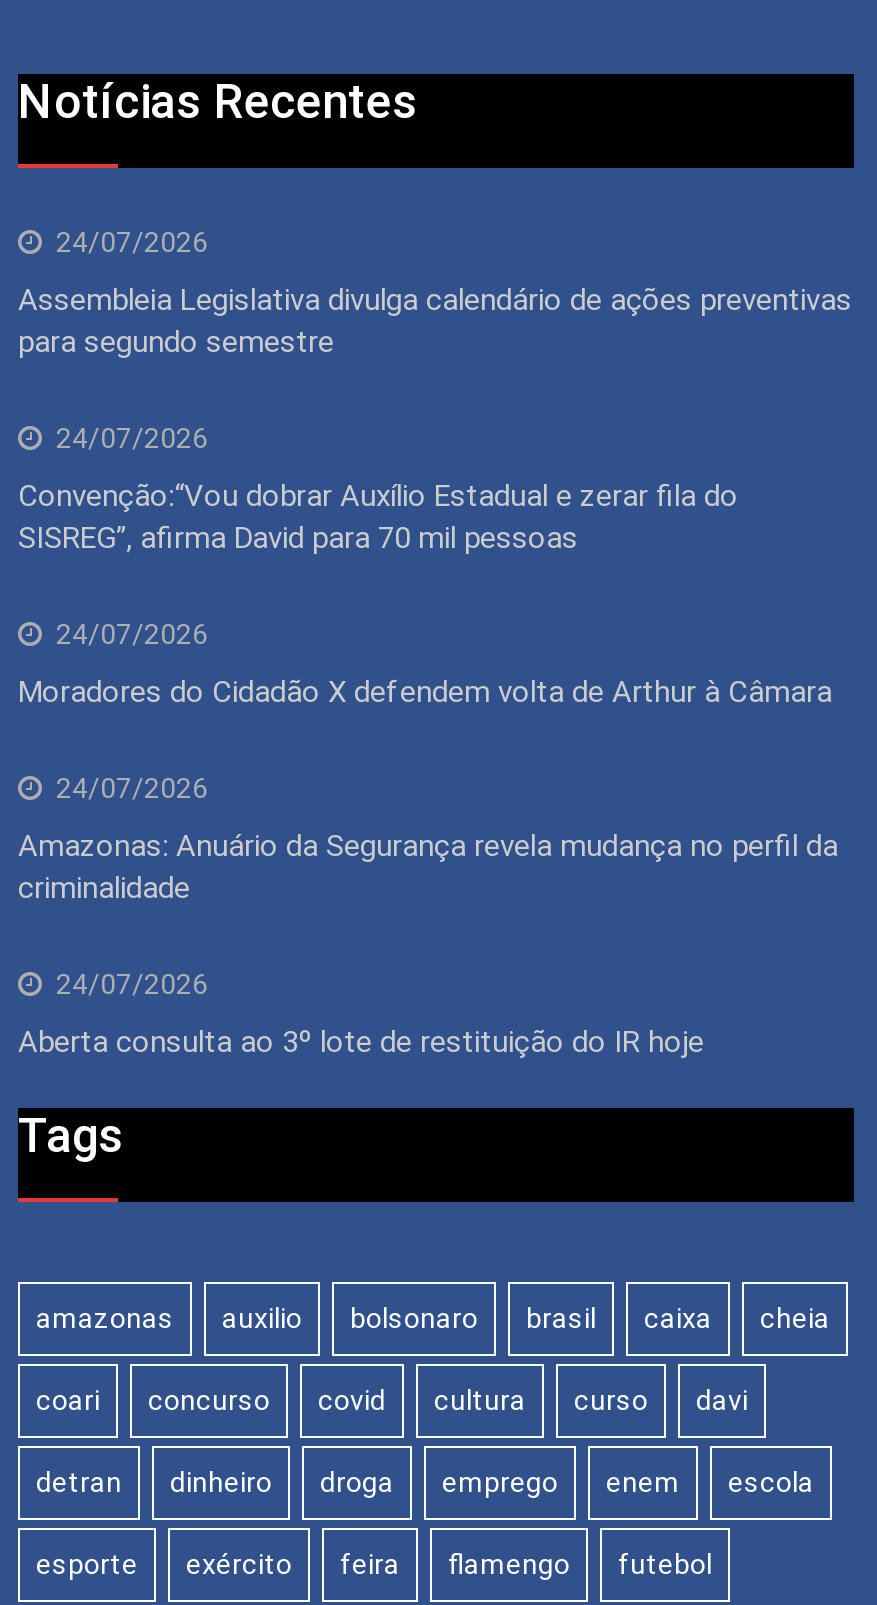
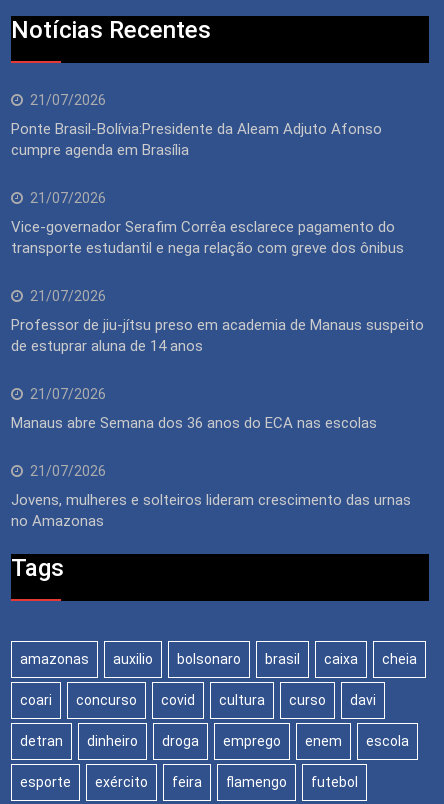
- 24/07/2026
+ 21/07/2026

- Assembleia Legislativa divulga calendário de ações preventivas
- para segundo semestre
+ Ponte Brasil-Bolívia:Presidente da Aleam Adjuto Afonso
+ cumpre agenda em Brasília

- 24/07/2026
+ 21/07/2026

- Convenção:“Vou dobrar Auxílio Estadual e zerar fila do
- SISREG”, afirma David para 70 mil pessoas
+ Vice-governador Serafim Corrêa esclarece pagamento do
+ transporte estudantil e nega relação com greve dos ônibus

- 24/07/2026
+ 21/07/2026

- Moradores do Cidadão X defendem volta de Arthur à Câmara
+ Professor de jiu-jítsu preso em academia de Manaus suspeito
+ de estuprar aluna de 14 anos

- 24/07/2026
+ 21/07/2026

- Amazonas: Anuário da Segurança revela mudança no perfil da
- criminalidade
+ Manaus abre Semana dos 36 anos do ECA nas escolas

- 24/07/2026
+ 21/07/2026

- Aberta consulta ao 3º lote de restituição do IR hoje
+ Jovens, mulheres e solteiros lideram crescimento das urnas
+ no Amazonas
